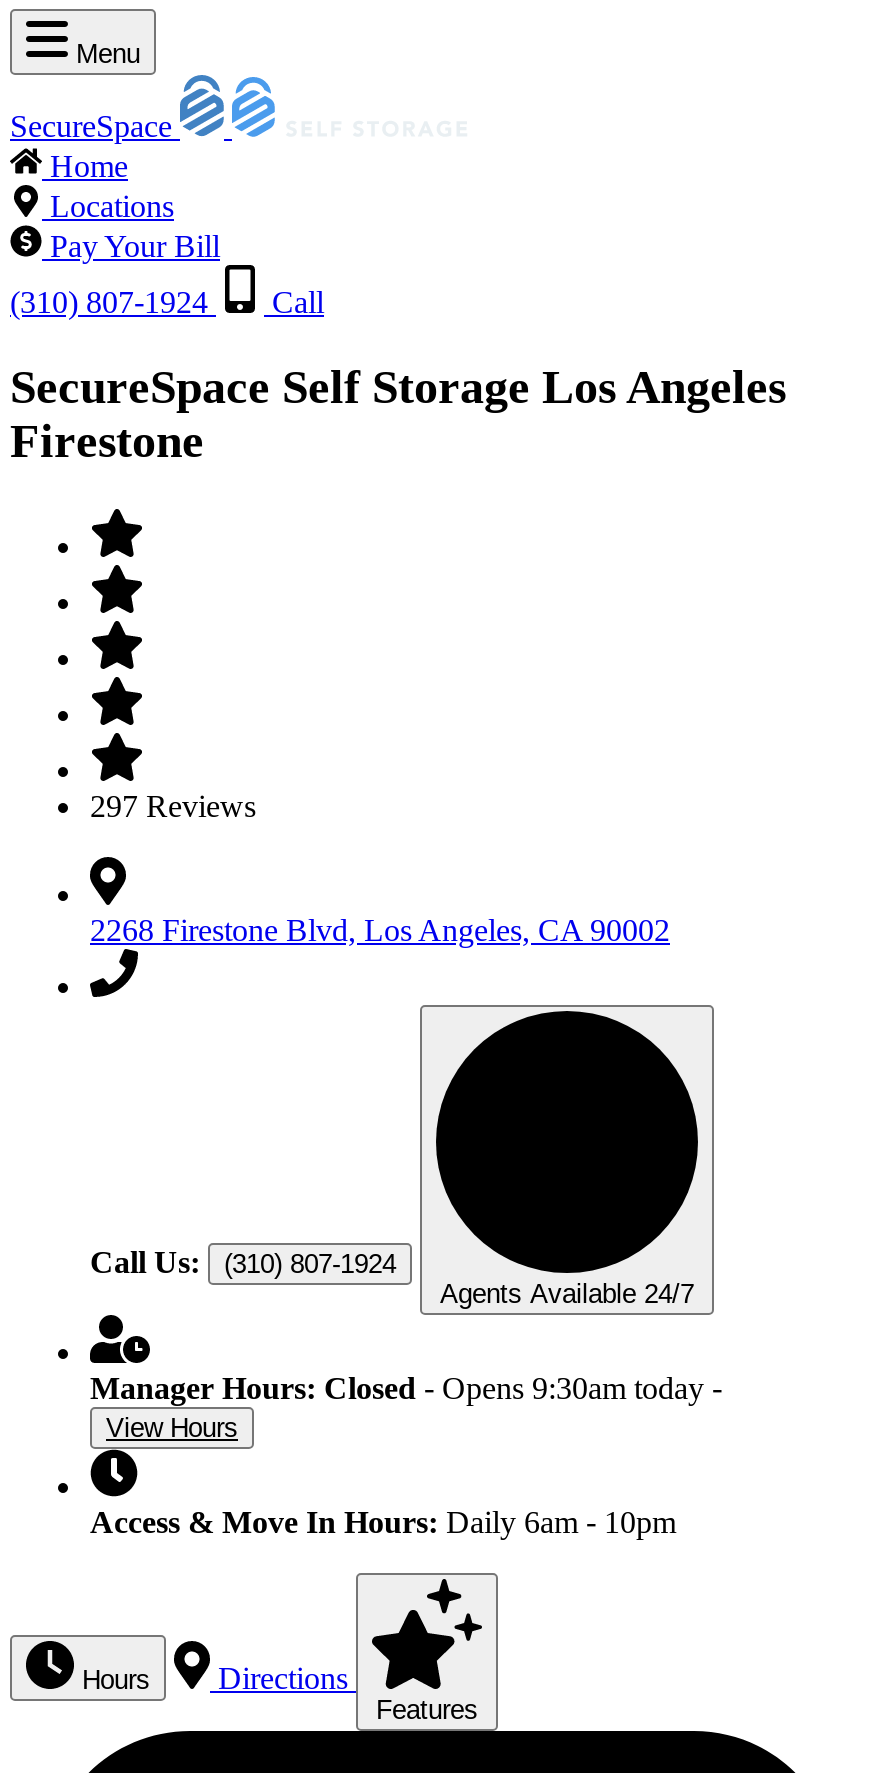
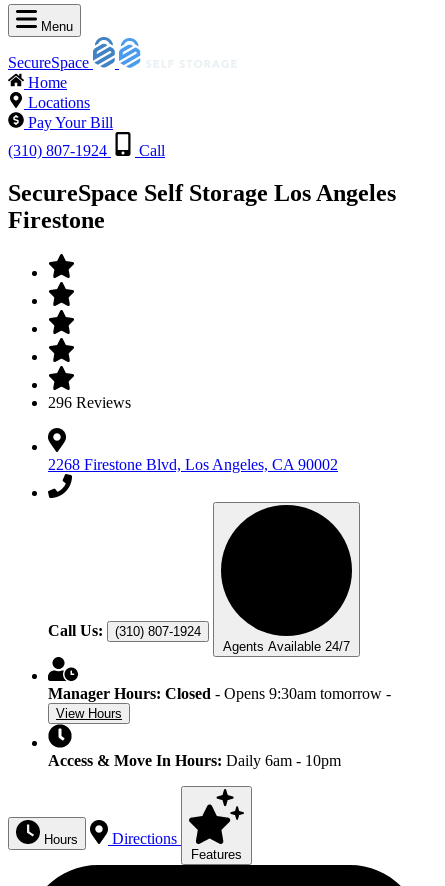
- 297 Reviews
+ 296 Reviews

- Manager Hours: Closed - Opens 9:30am today -
+ Manager Hours: Closed - Opens 9:30am tomorrow -
